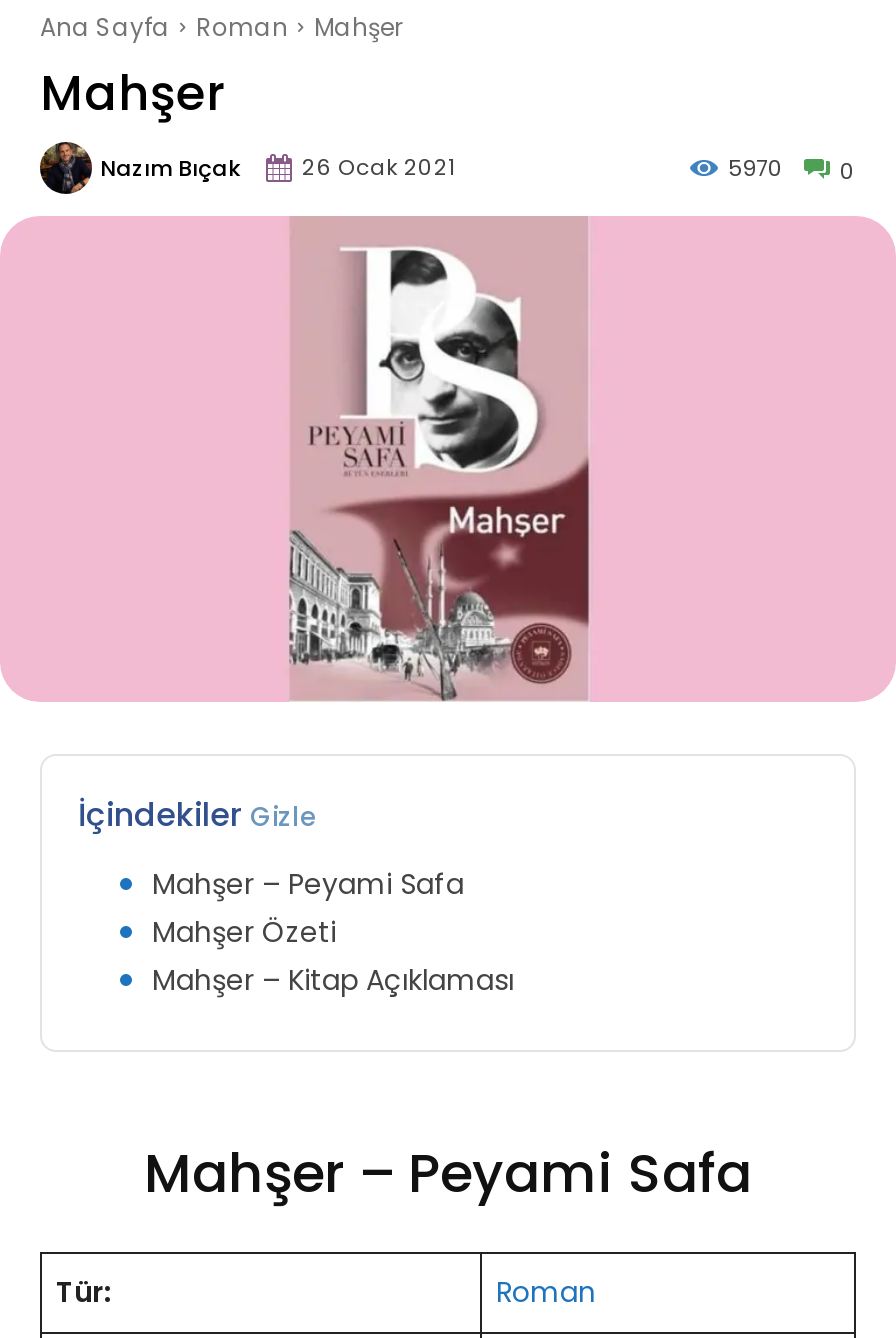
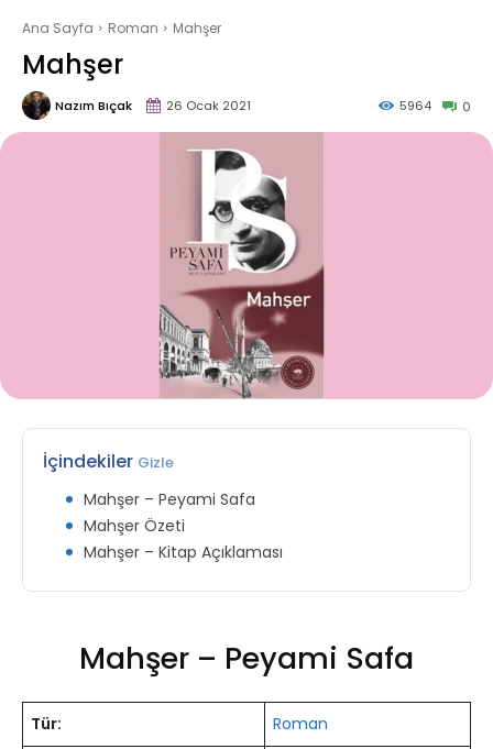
- 5970 0
+ 5964 0
